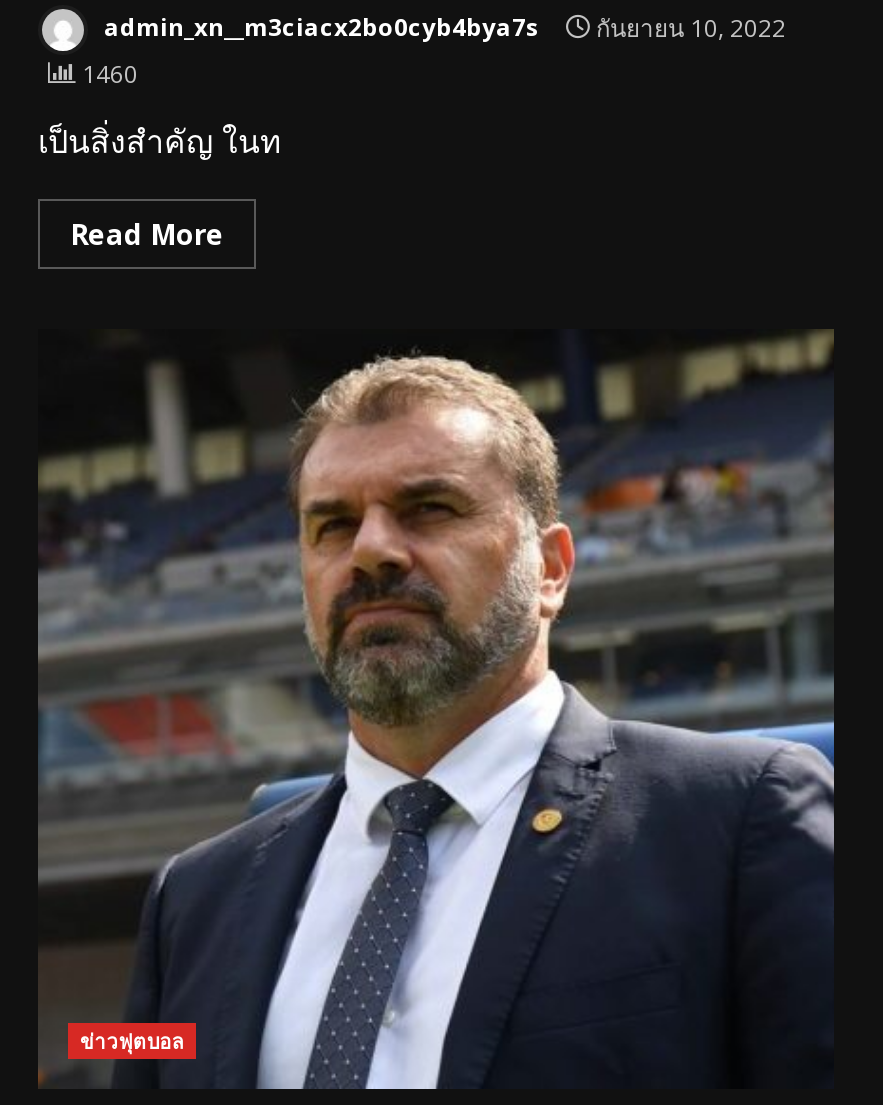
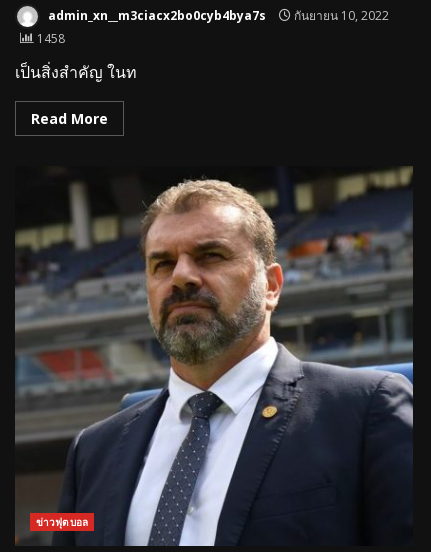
- 1460
+ 1458
